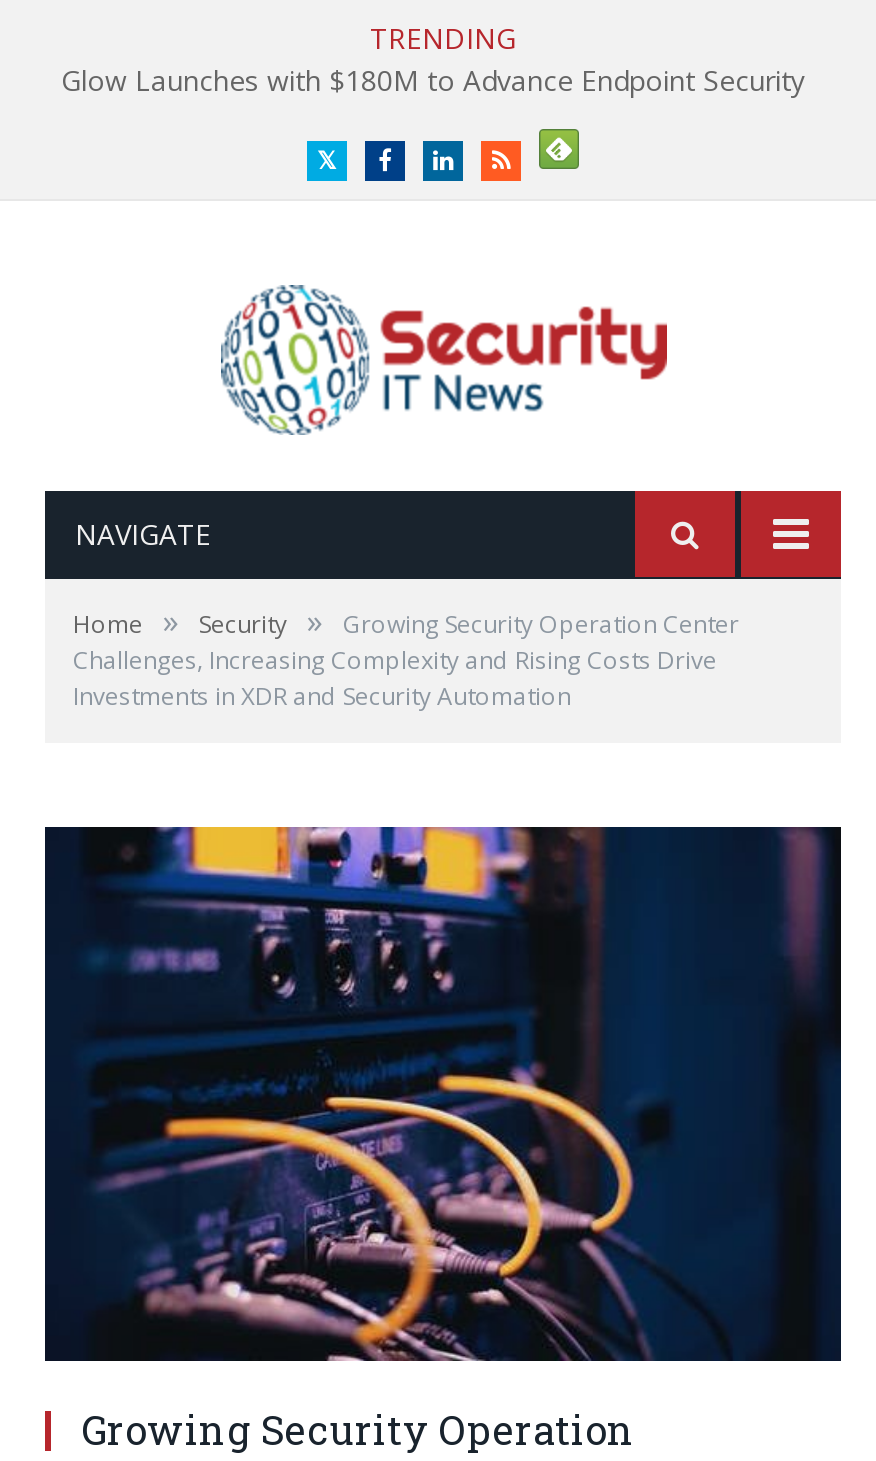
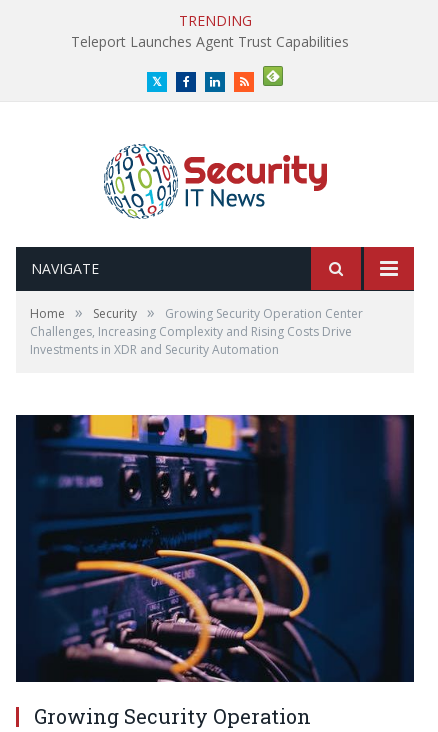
- Glow Launches with $180M to Advance Endpoint Security
+ Teleport Launches Agent Trust Capabilities
